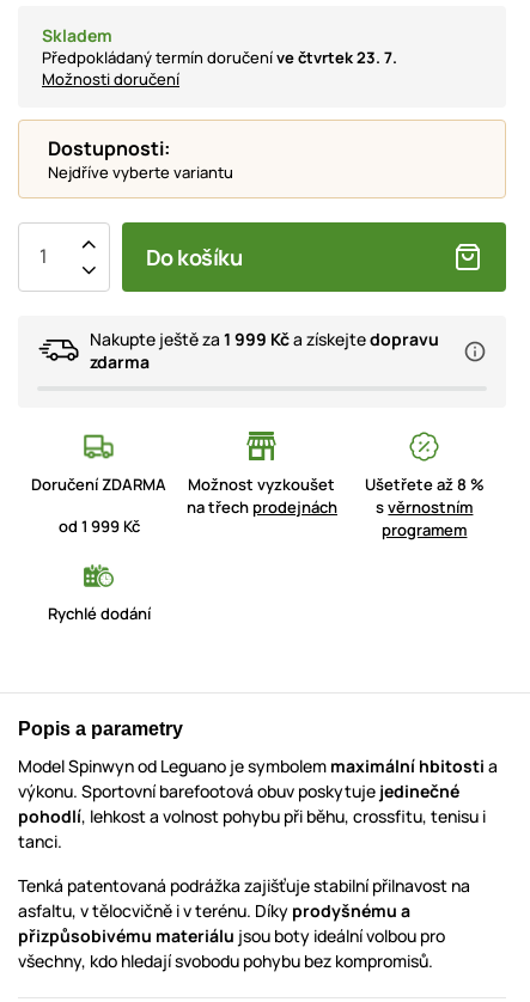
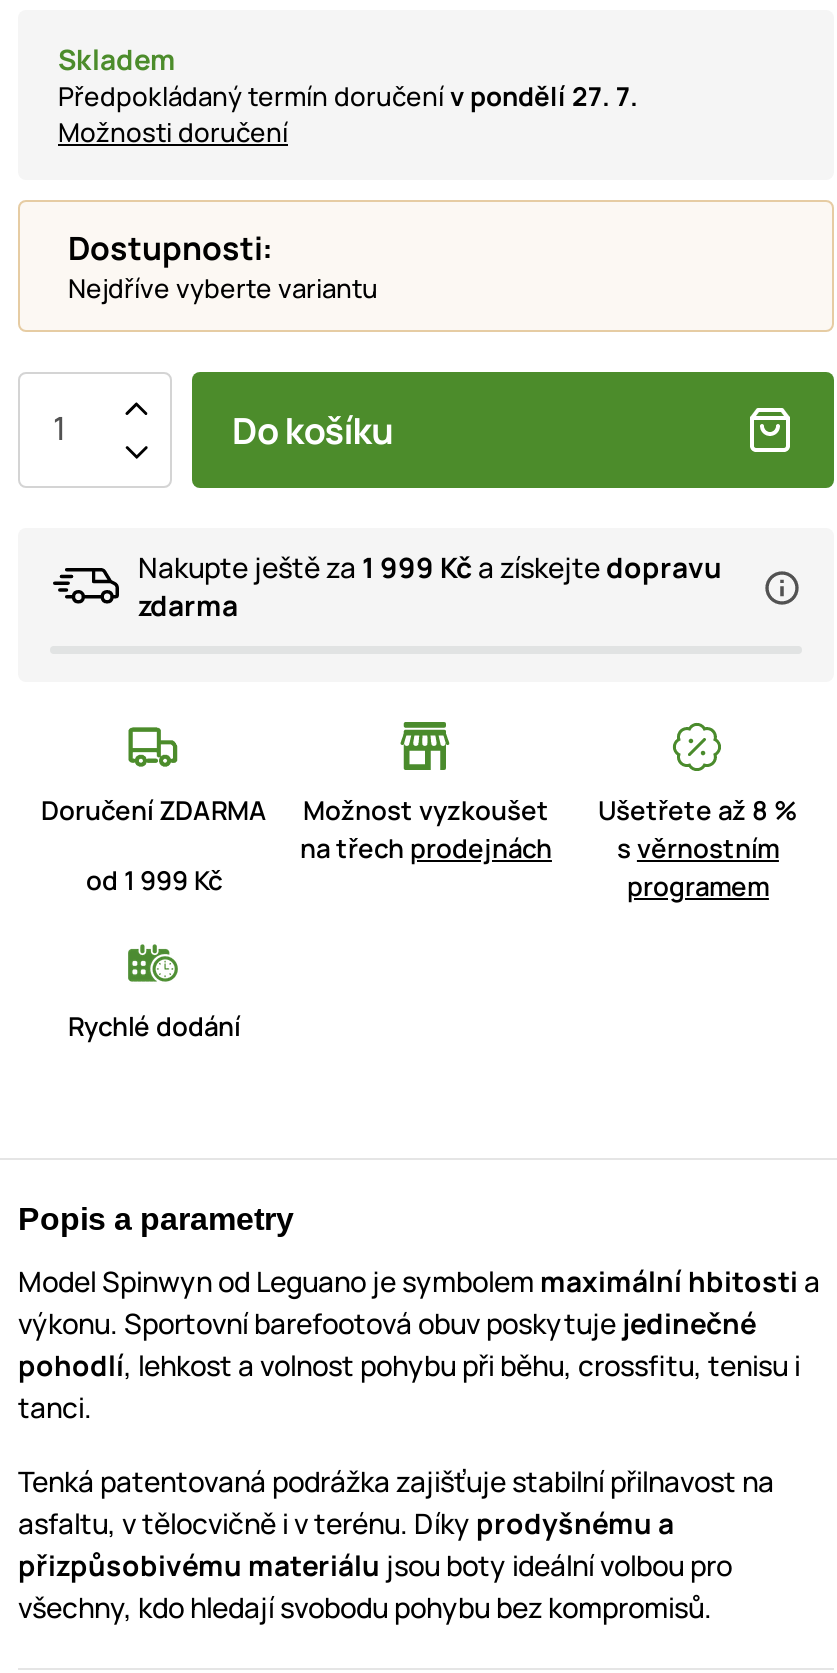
- Předpokládaný termín doručení ve čtvrtek 23. 7.
+ Předpokládaný termín doručení v pondělí 27. 7.
